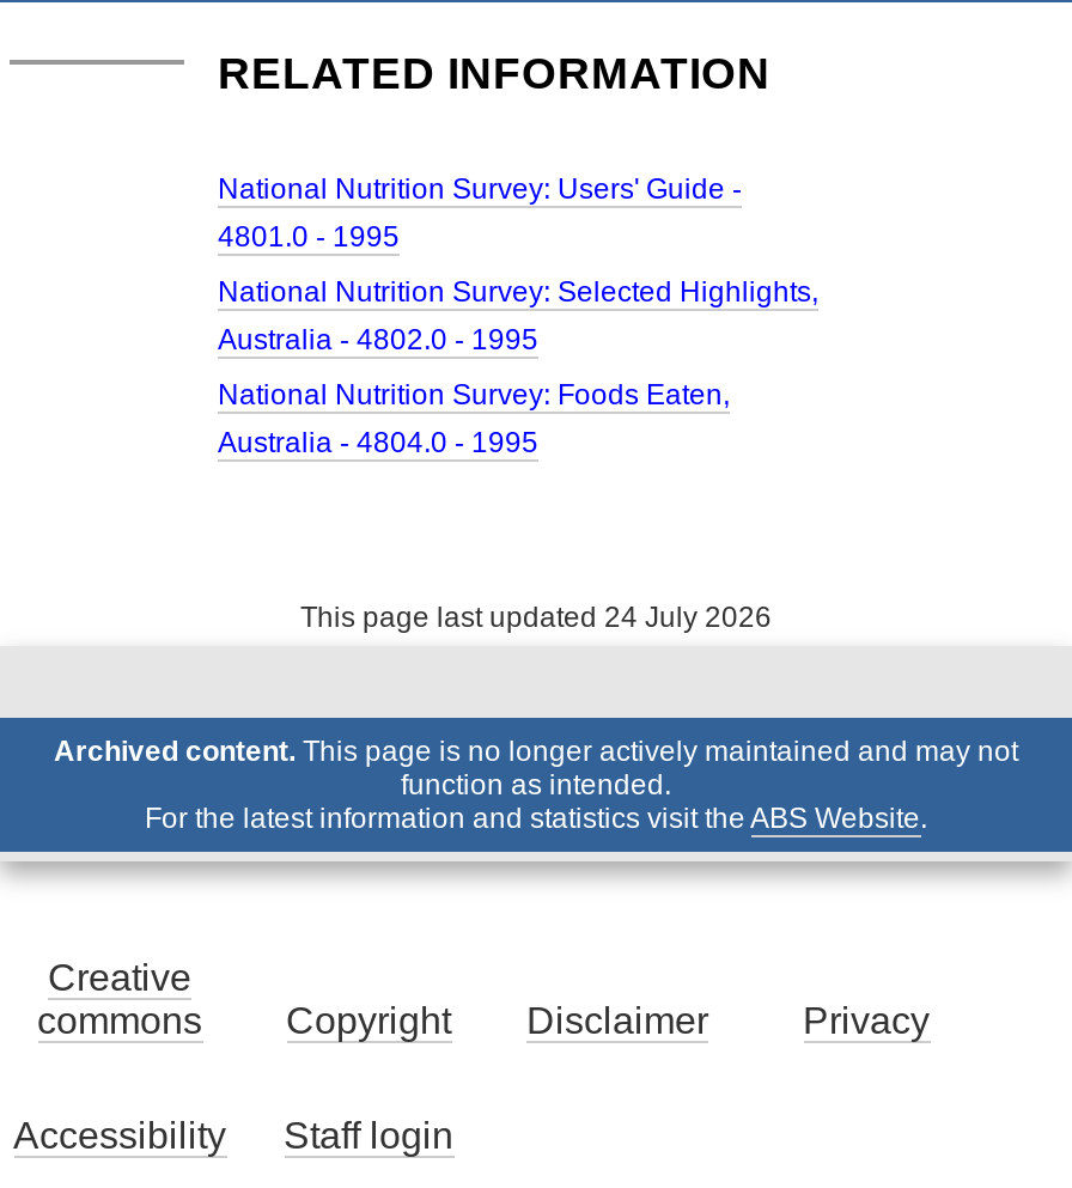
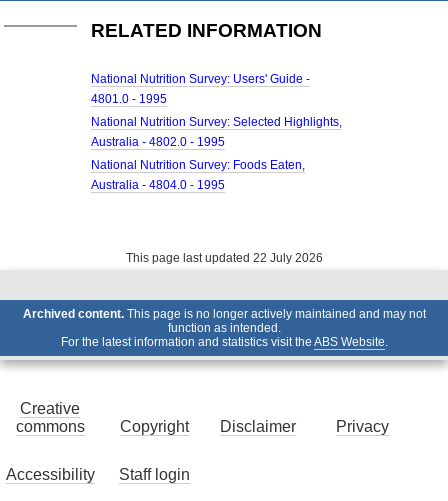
- This page last updated 24 July 2026
+ This page last updated 22 July 2026
